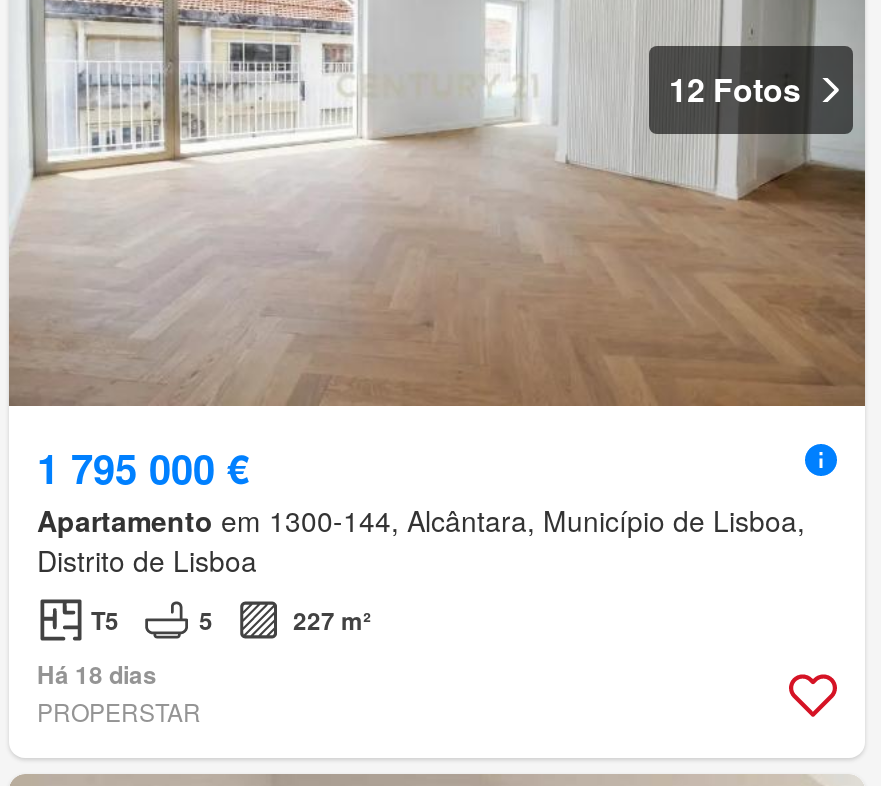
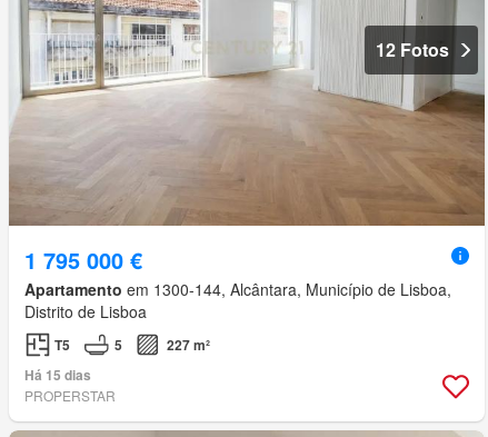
- Há 18 dias
+ Há 15 dias
